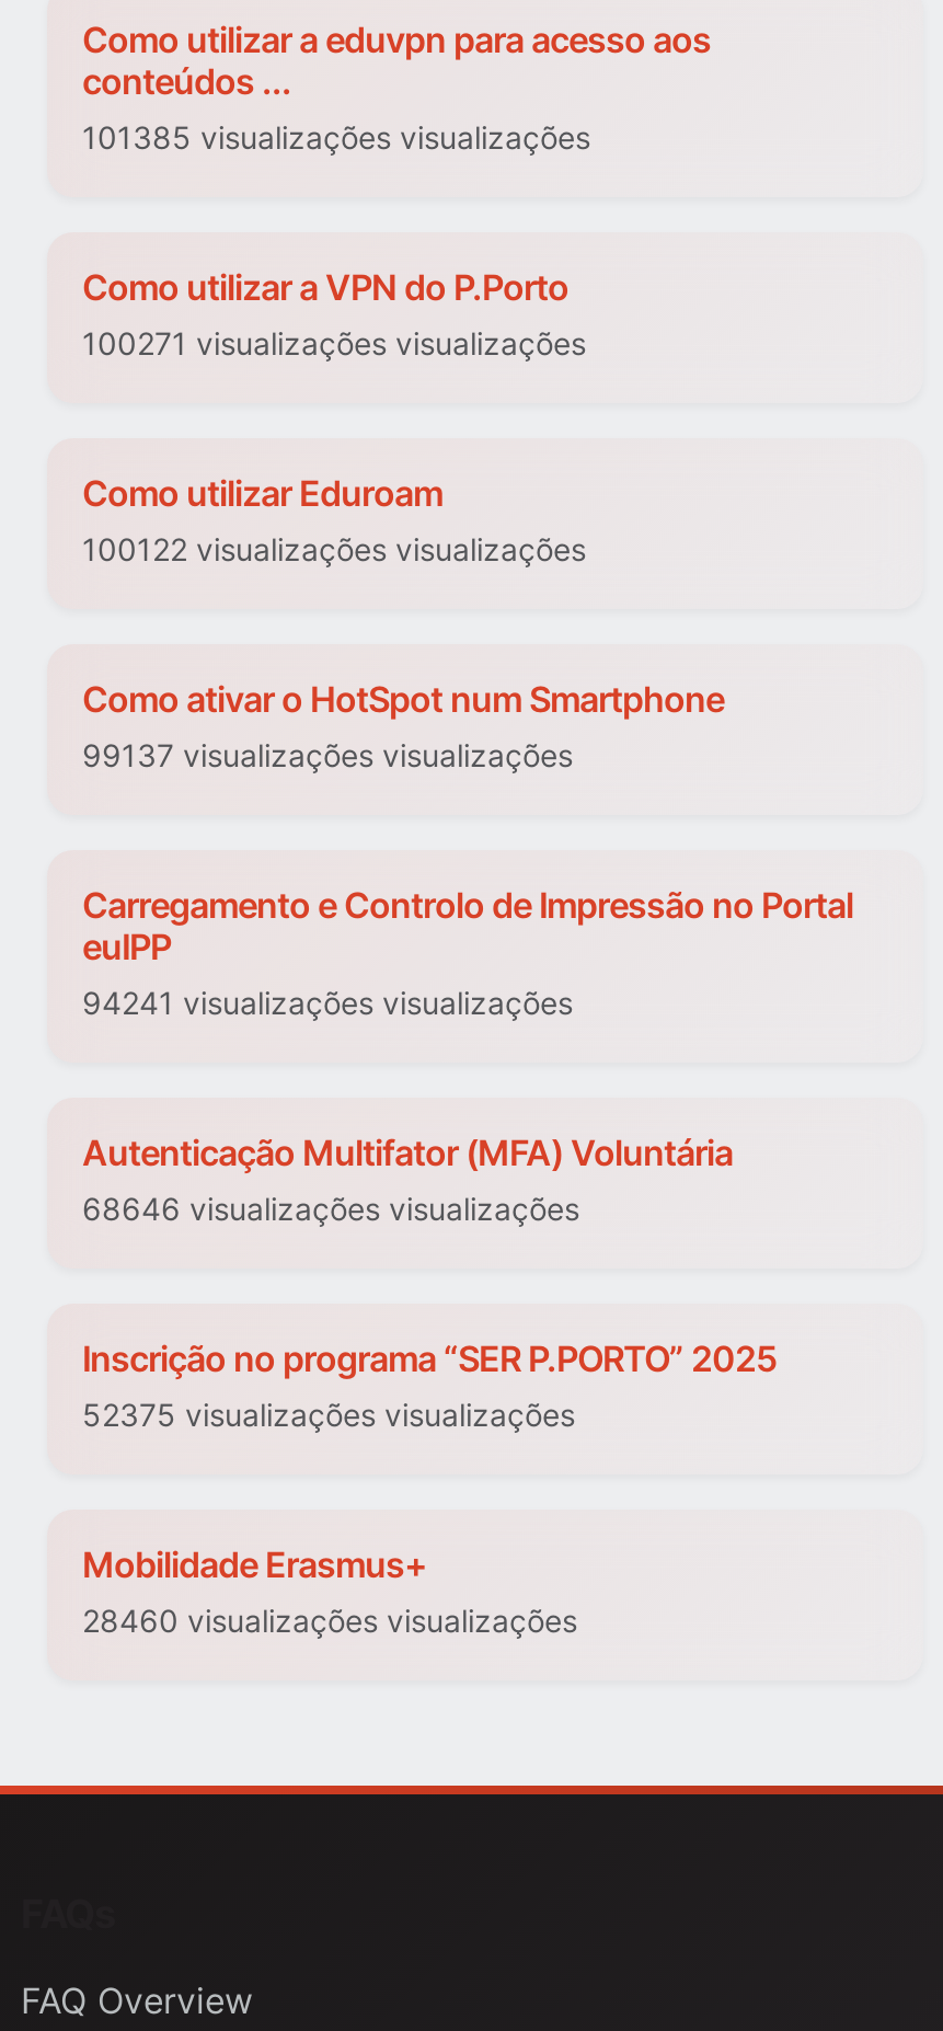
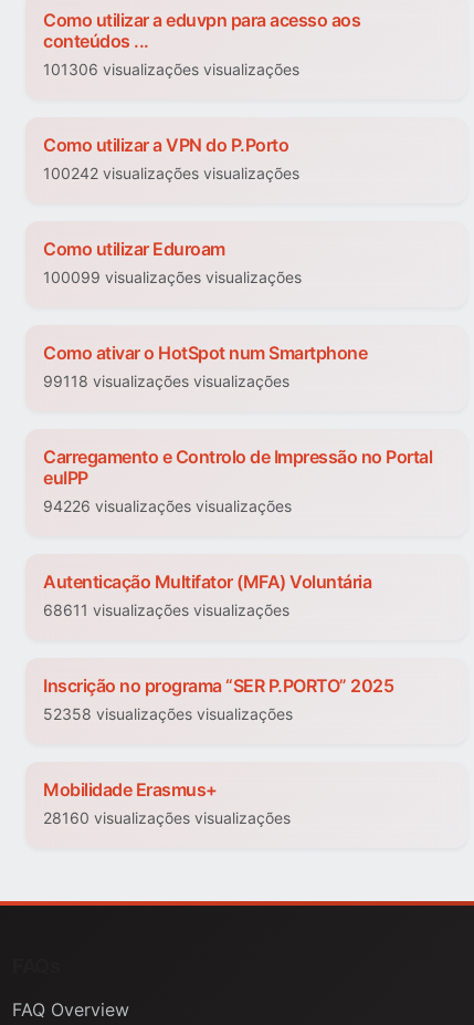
- 101385 visualizações visualizações
+ 101306 visualizações visualizações

- 100271 visualizações visualizações
+ 100242 visualizações visualizações

- 100122 visualizações visualizações
+ 100099 visualizações visualizações

- 99137 visualizações visualizações
+ 99118 visualizações visualizações

- 94241 visualizações visualizações
+ 94226 visualizações visualizações

- 68646 visualizações visualizações
+ 68611 visualizações visualizações

- 52375 visualizações visualizações
+ 52358 visualizações visualizações

- 28460 visualizações visualizações
+ 28160 visualizações visualizações
